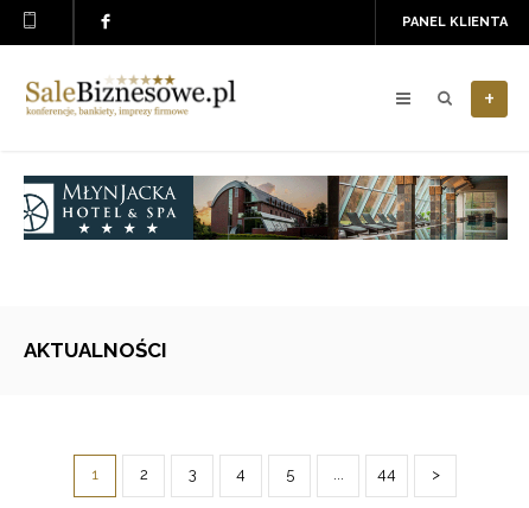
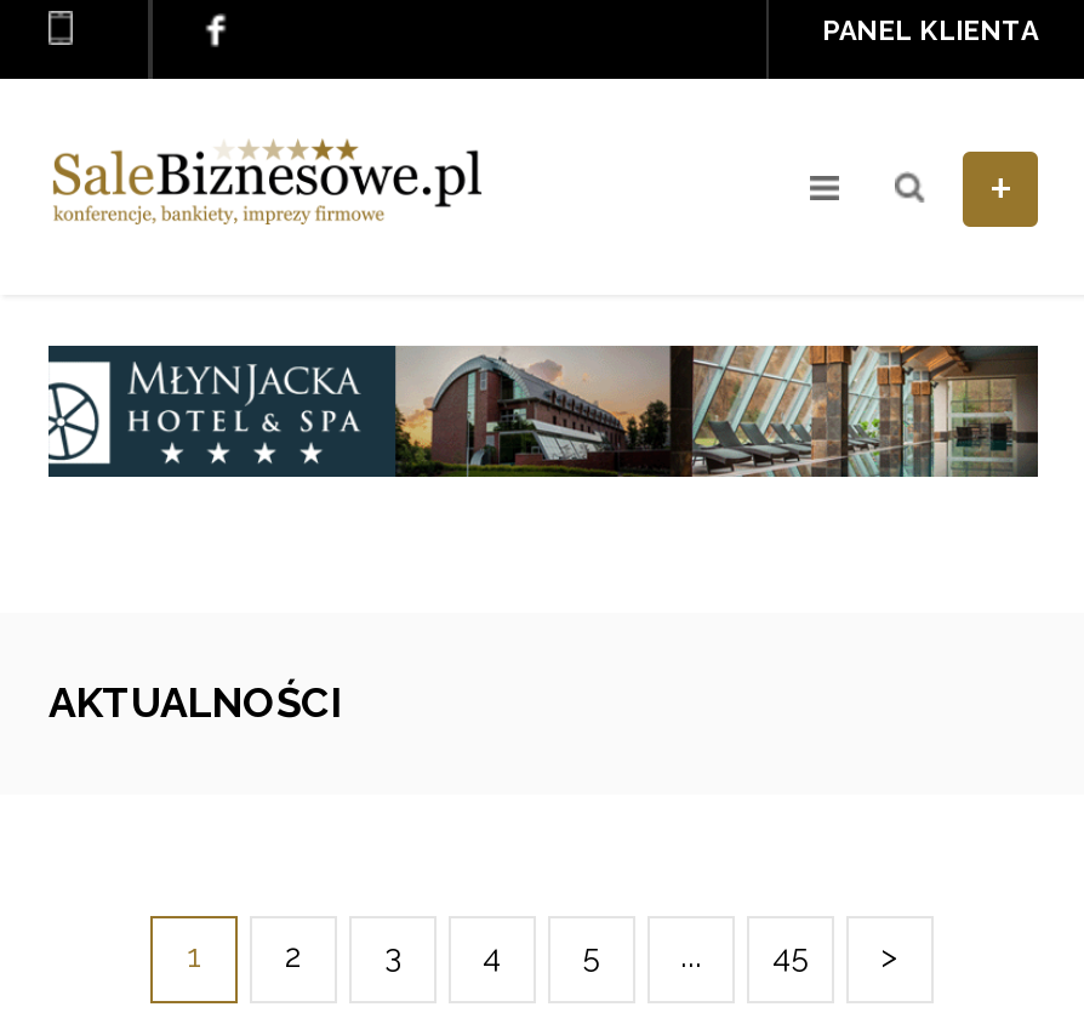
- 44
+ 45
